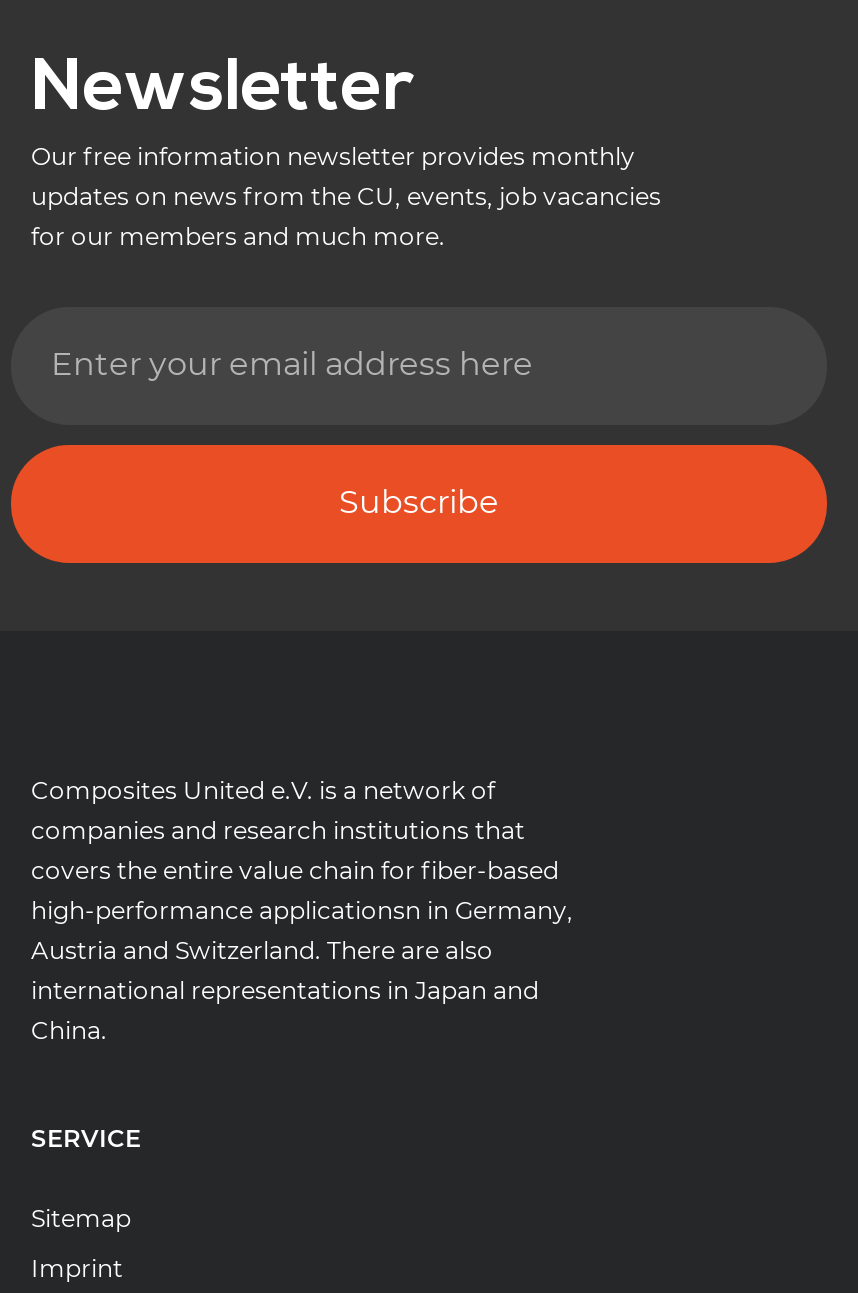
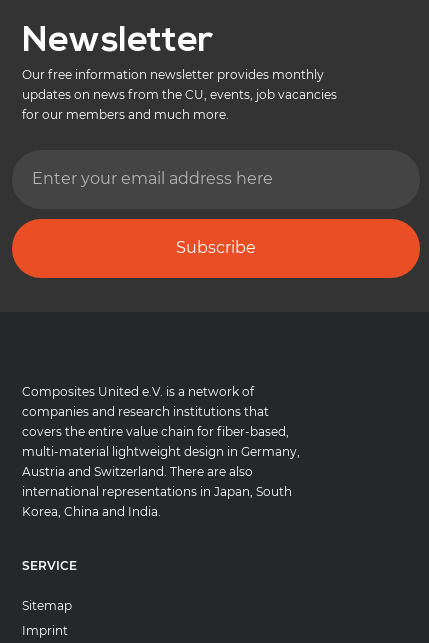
- covers the entire value chain for fiber-based
- high-performance applicationsn in Germany,
+ covers the entire value chain for fiber-based,
+ multi-material lightweight design in Germany,

- international representations in Japan and
- China.
+ international representations in Japan, South
+ Korea, China and India.
